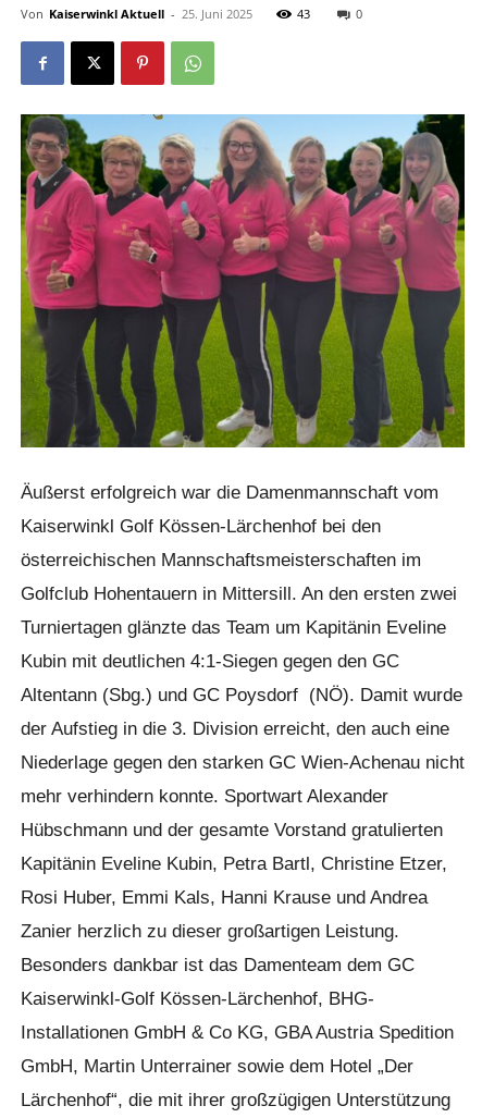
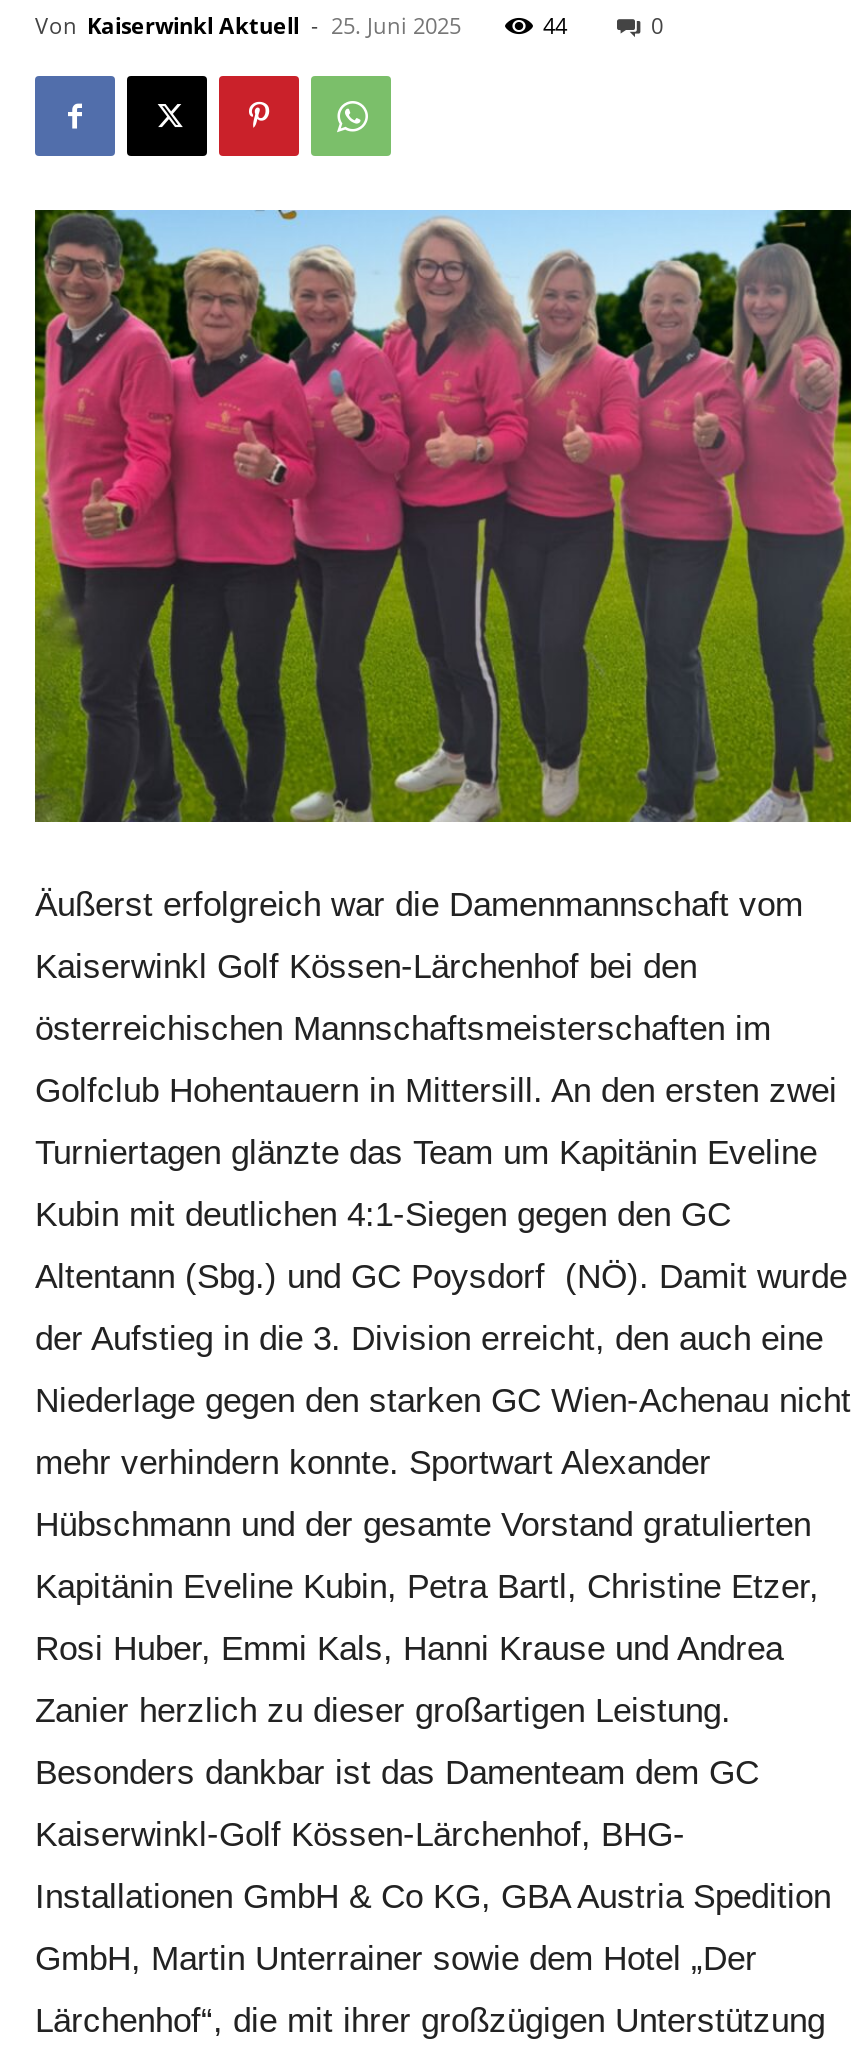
- 43
+ 44
